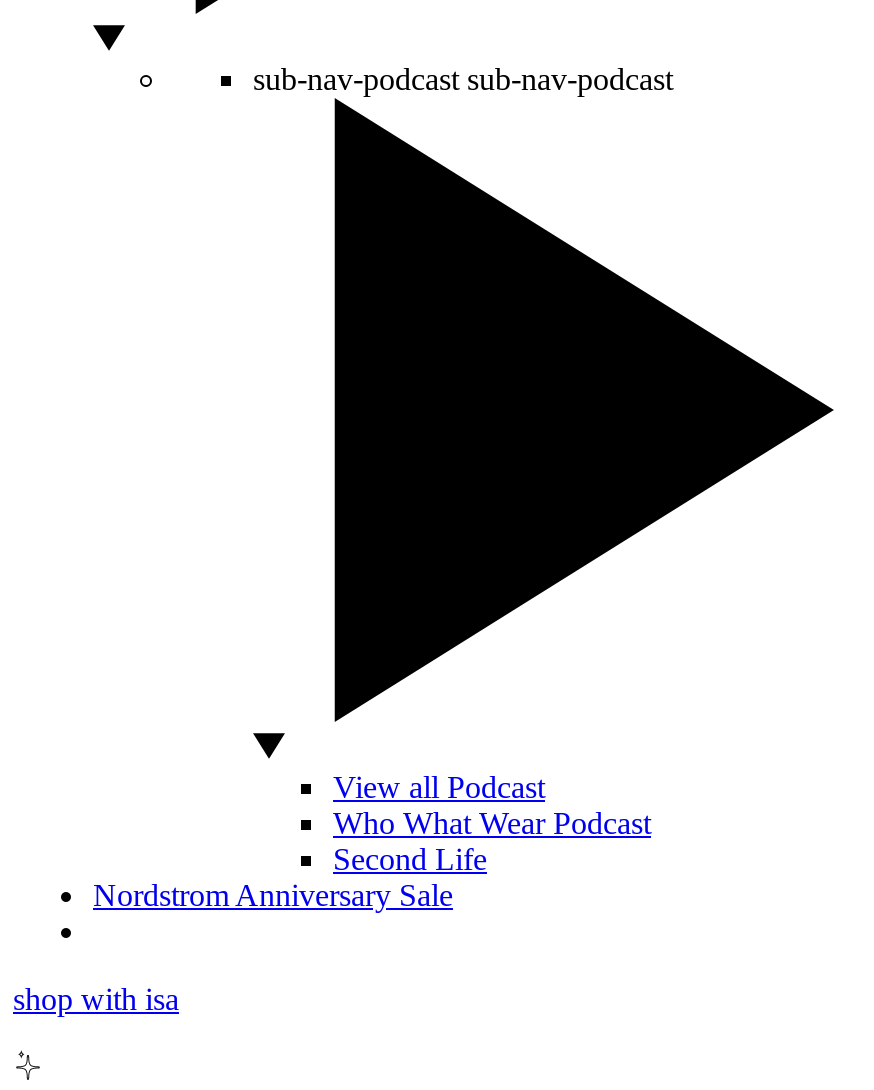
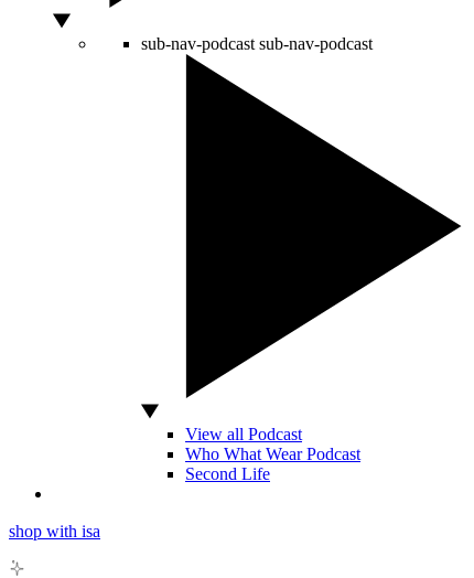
- Nordstrom Anniversary Sale
